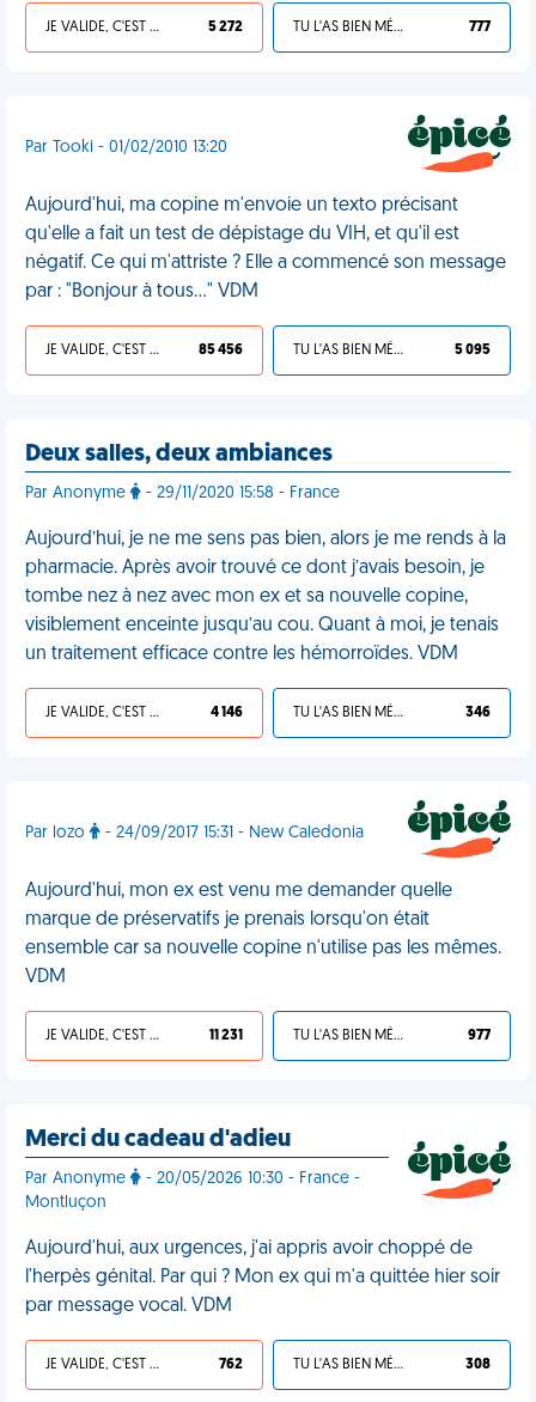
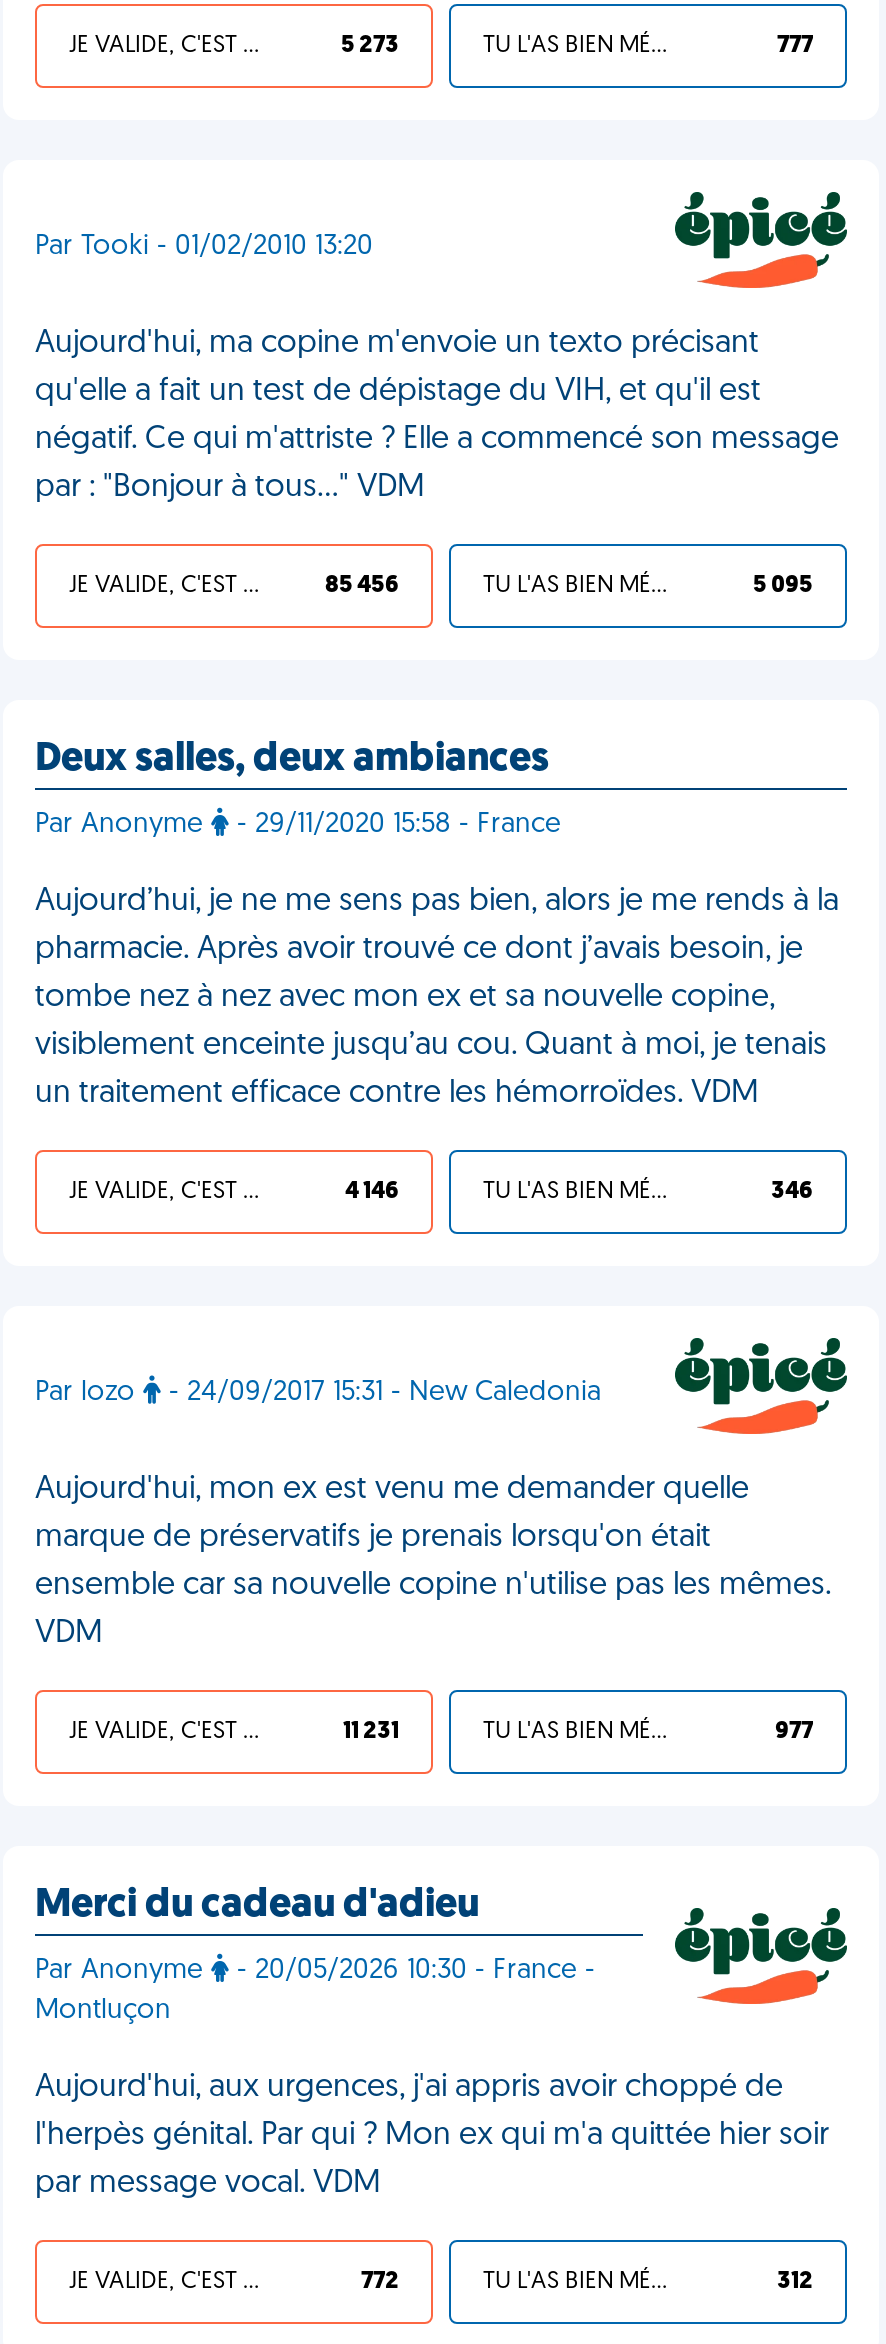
- 5 272
+ 5 273

- 762
+ 772

- 308
+ 312
